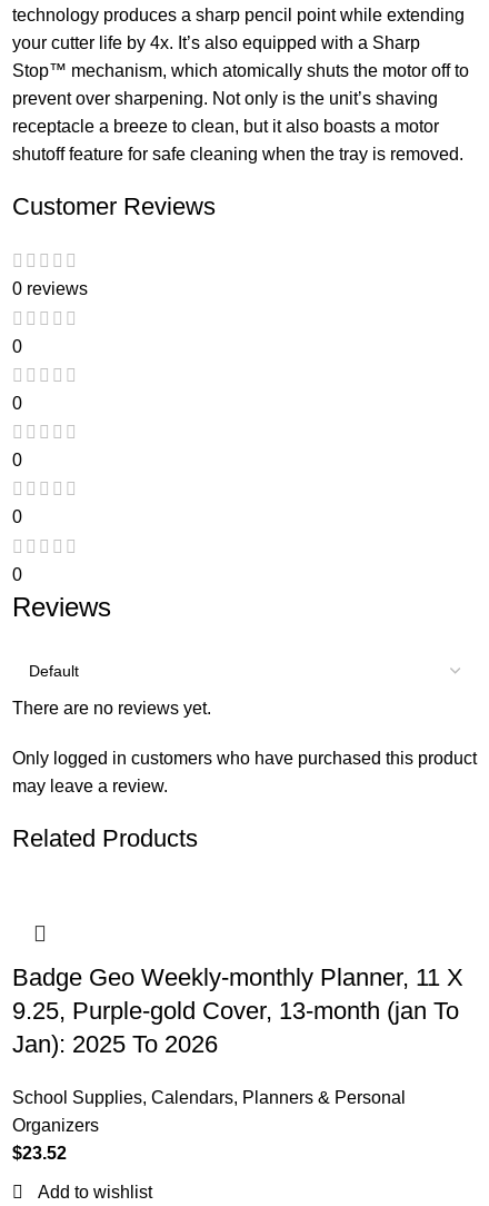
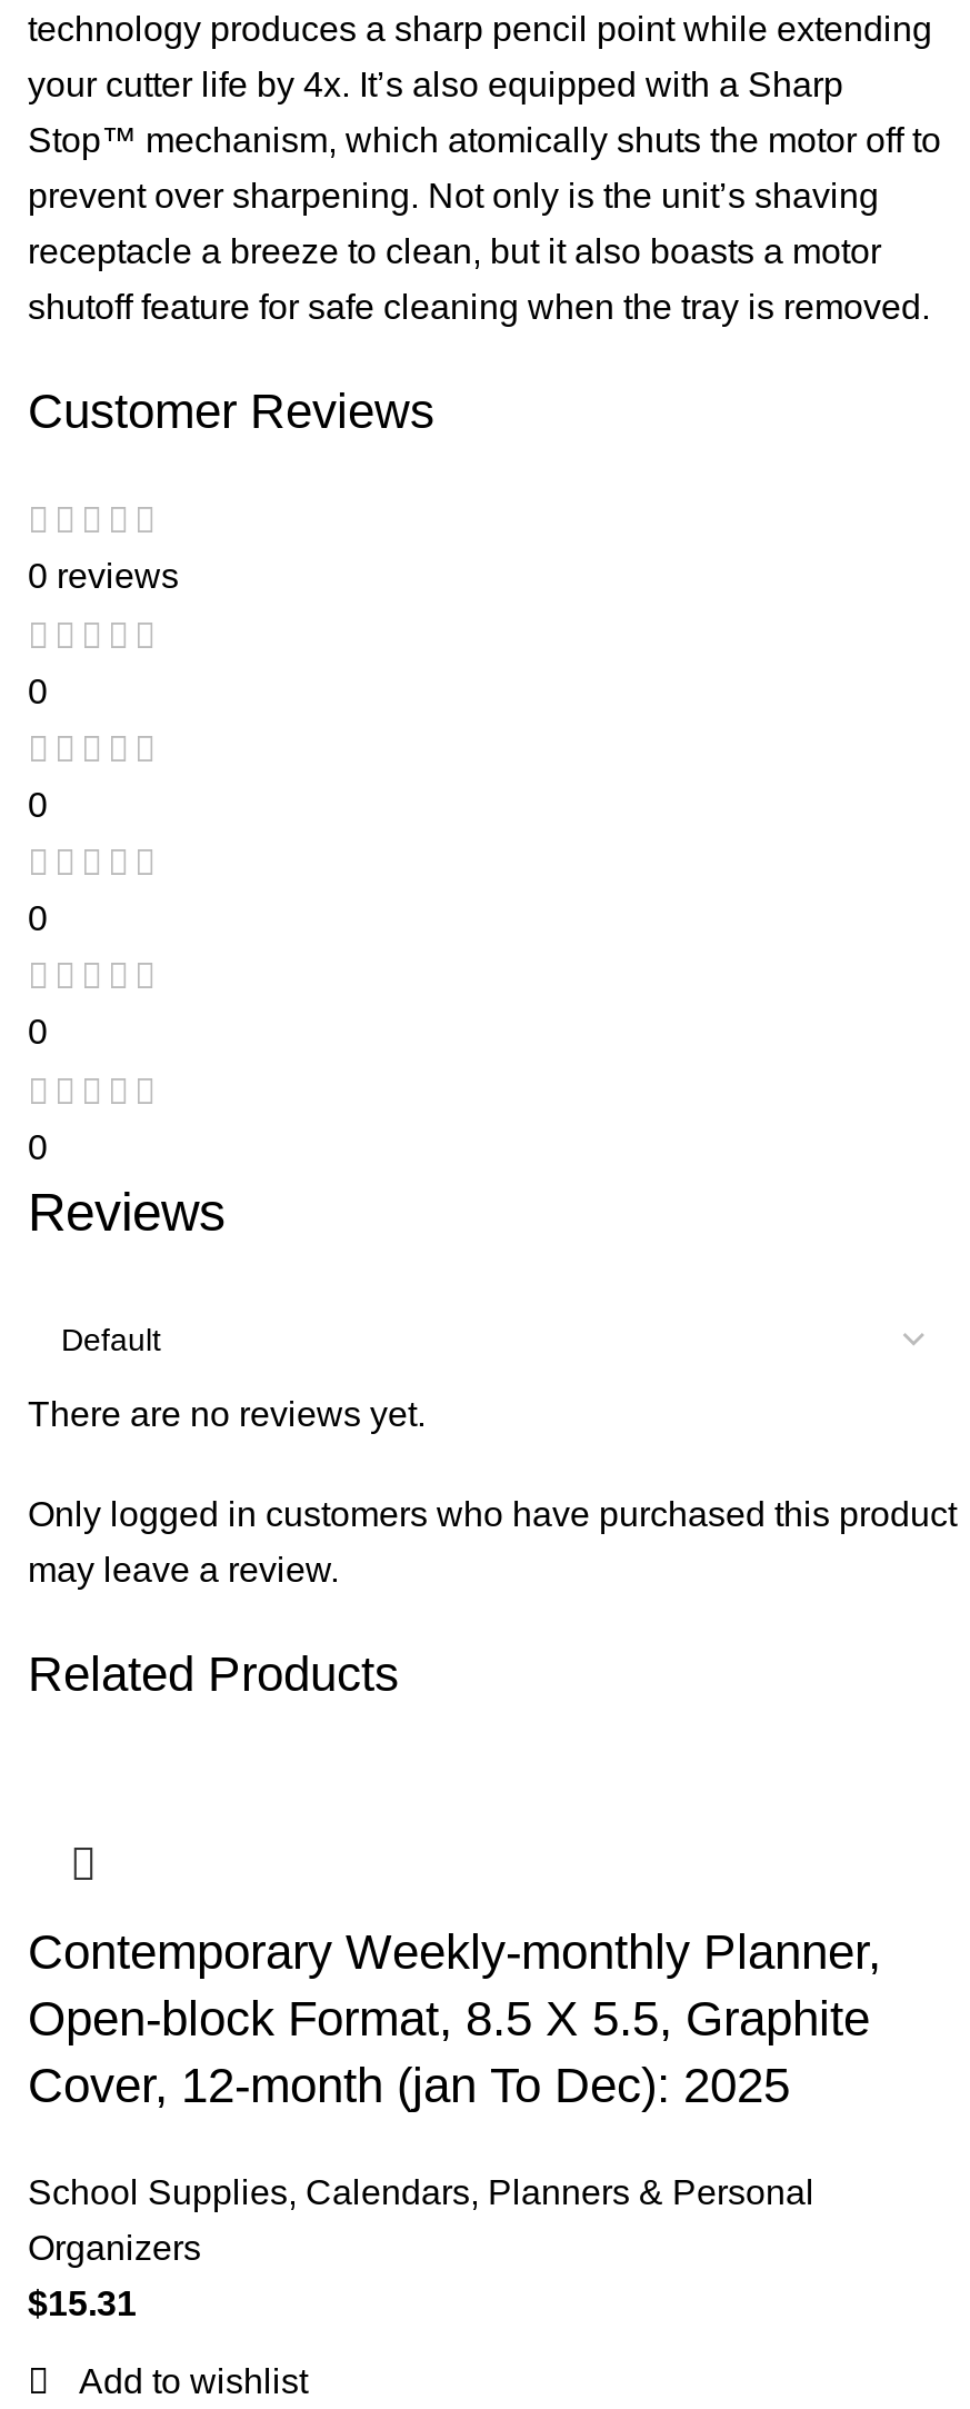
- Badge Geo Weekly-monthly Planner, 11 X
- 9.25, Purple-gold Cover, 13-month (jan To
- Jan): 2025 To 2026
+ Contemporary Weekly-monthly Planner,
+ Open-block Format, 8.5 X 5.5, Graphite
+ Cover, 12-month (jan To Dec): 2025

- $23.52
+ $15.31
